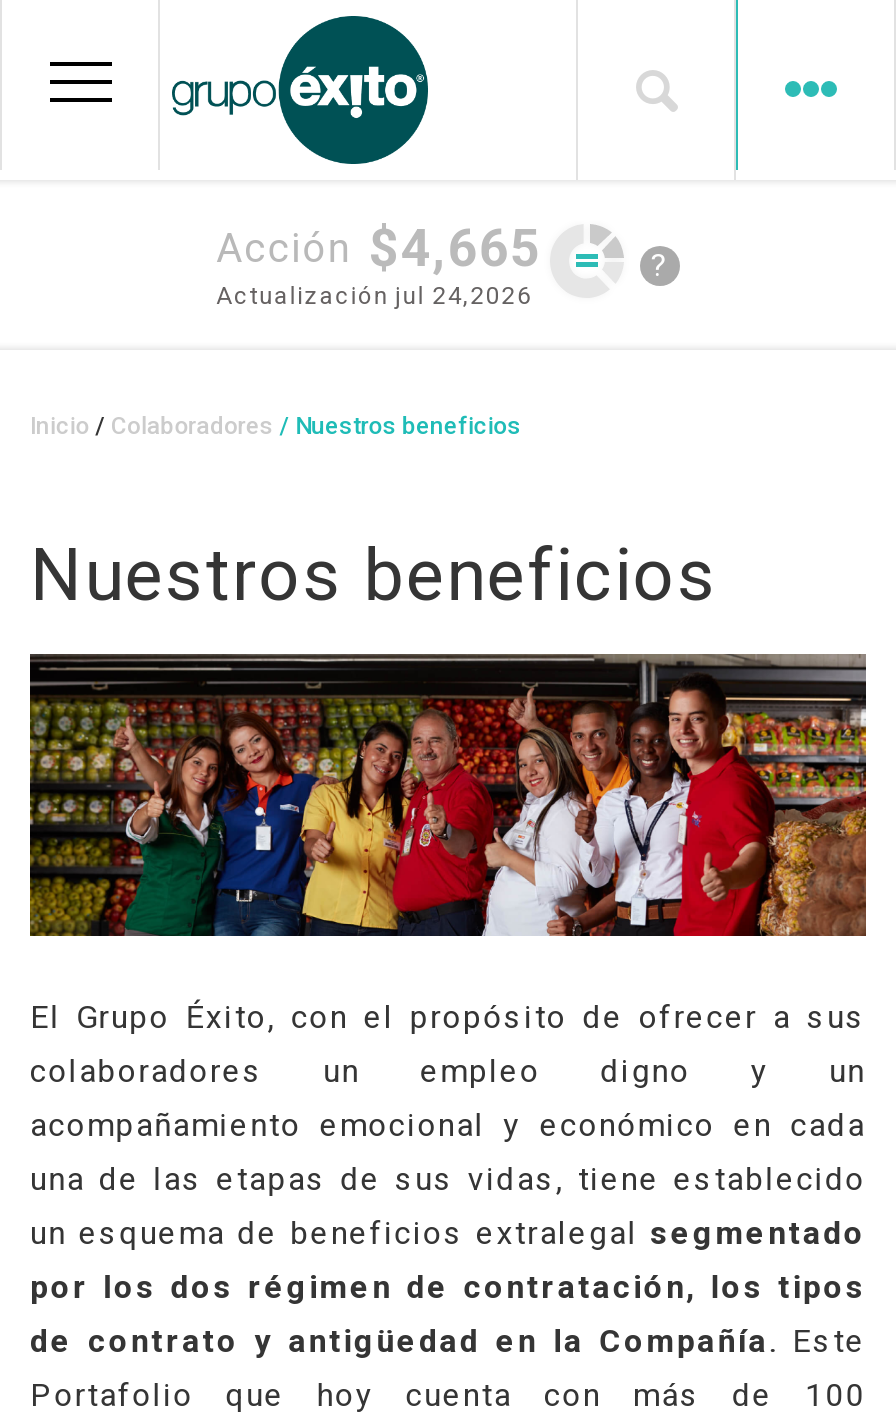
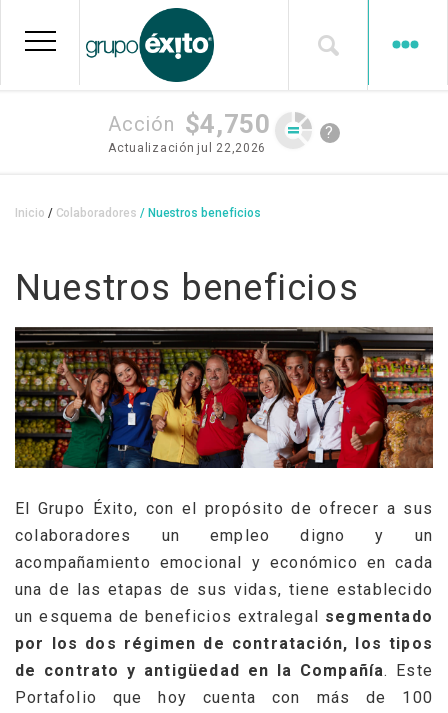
- Acción $4,665
+ Acción $4,750

- Actualización jul 24,2026
+ Actualización jul 22,2026
